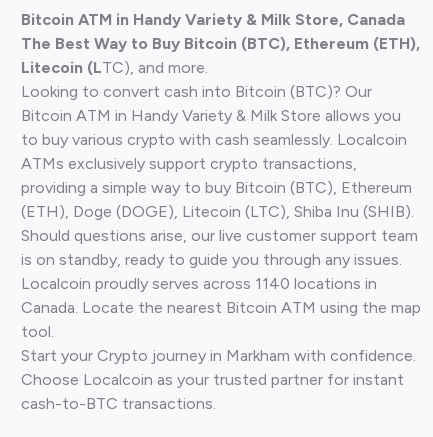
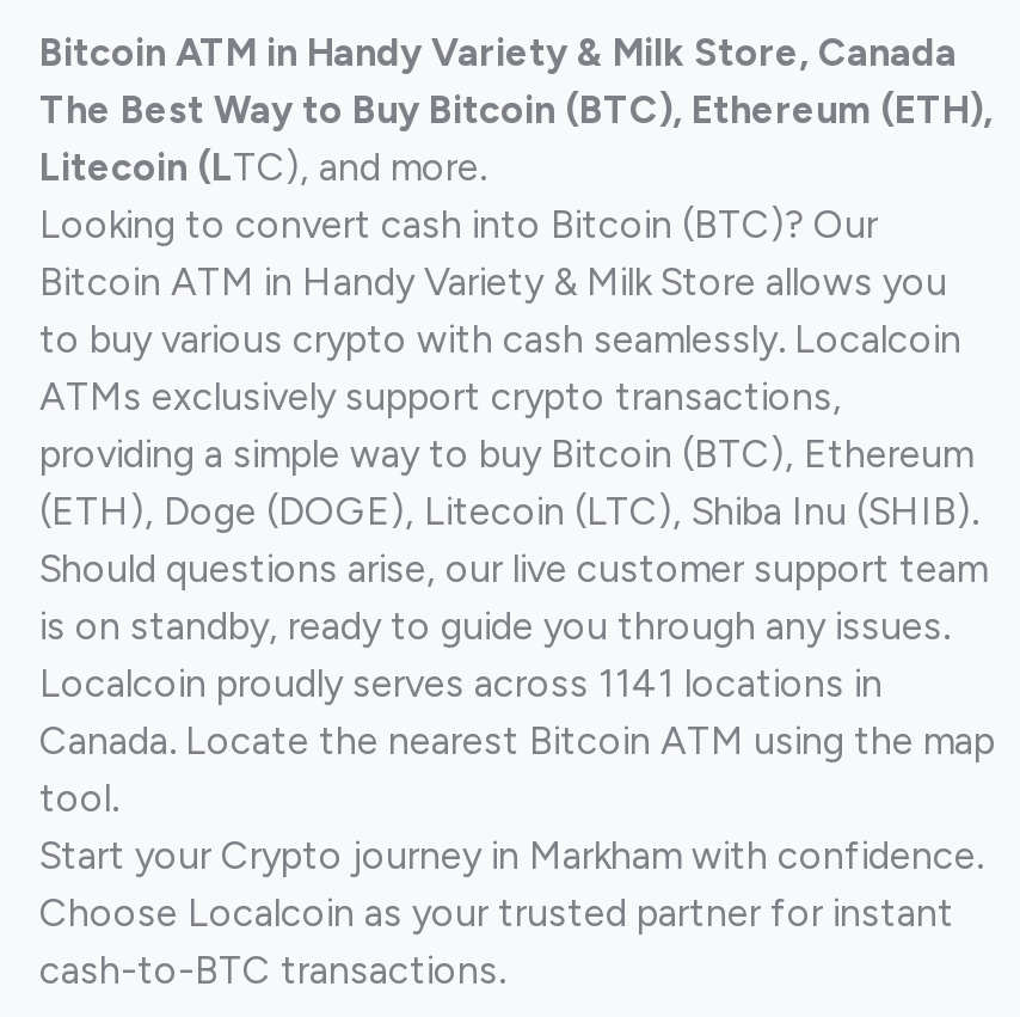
- Localcoin proudly serves across 1140 locations in
+ Localcoin proudly serves across 1141 locations in
